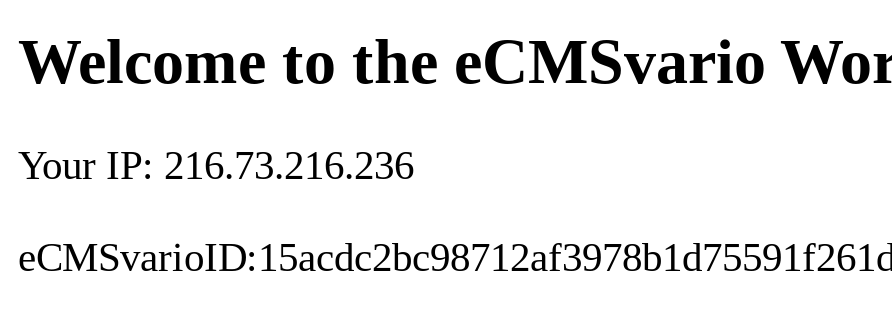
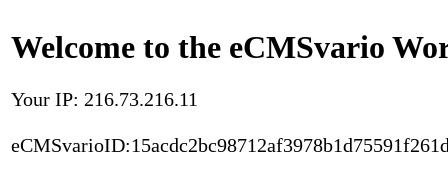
- Your IP: 216.73.216.236
+ Your IP: 216.73.216.11
